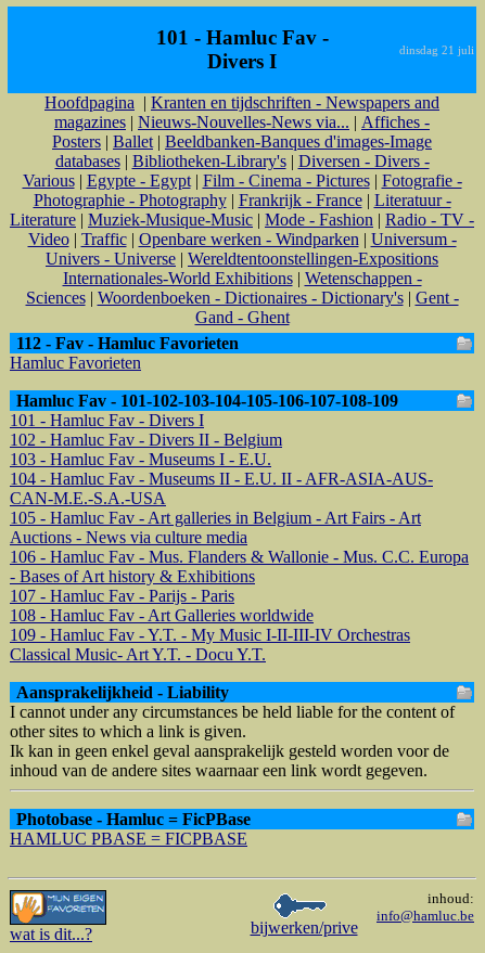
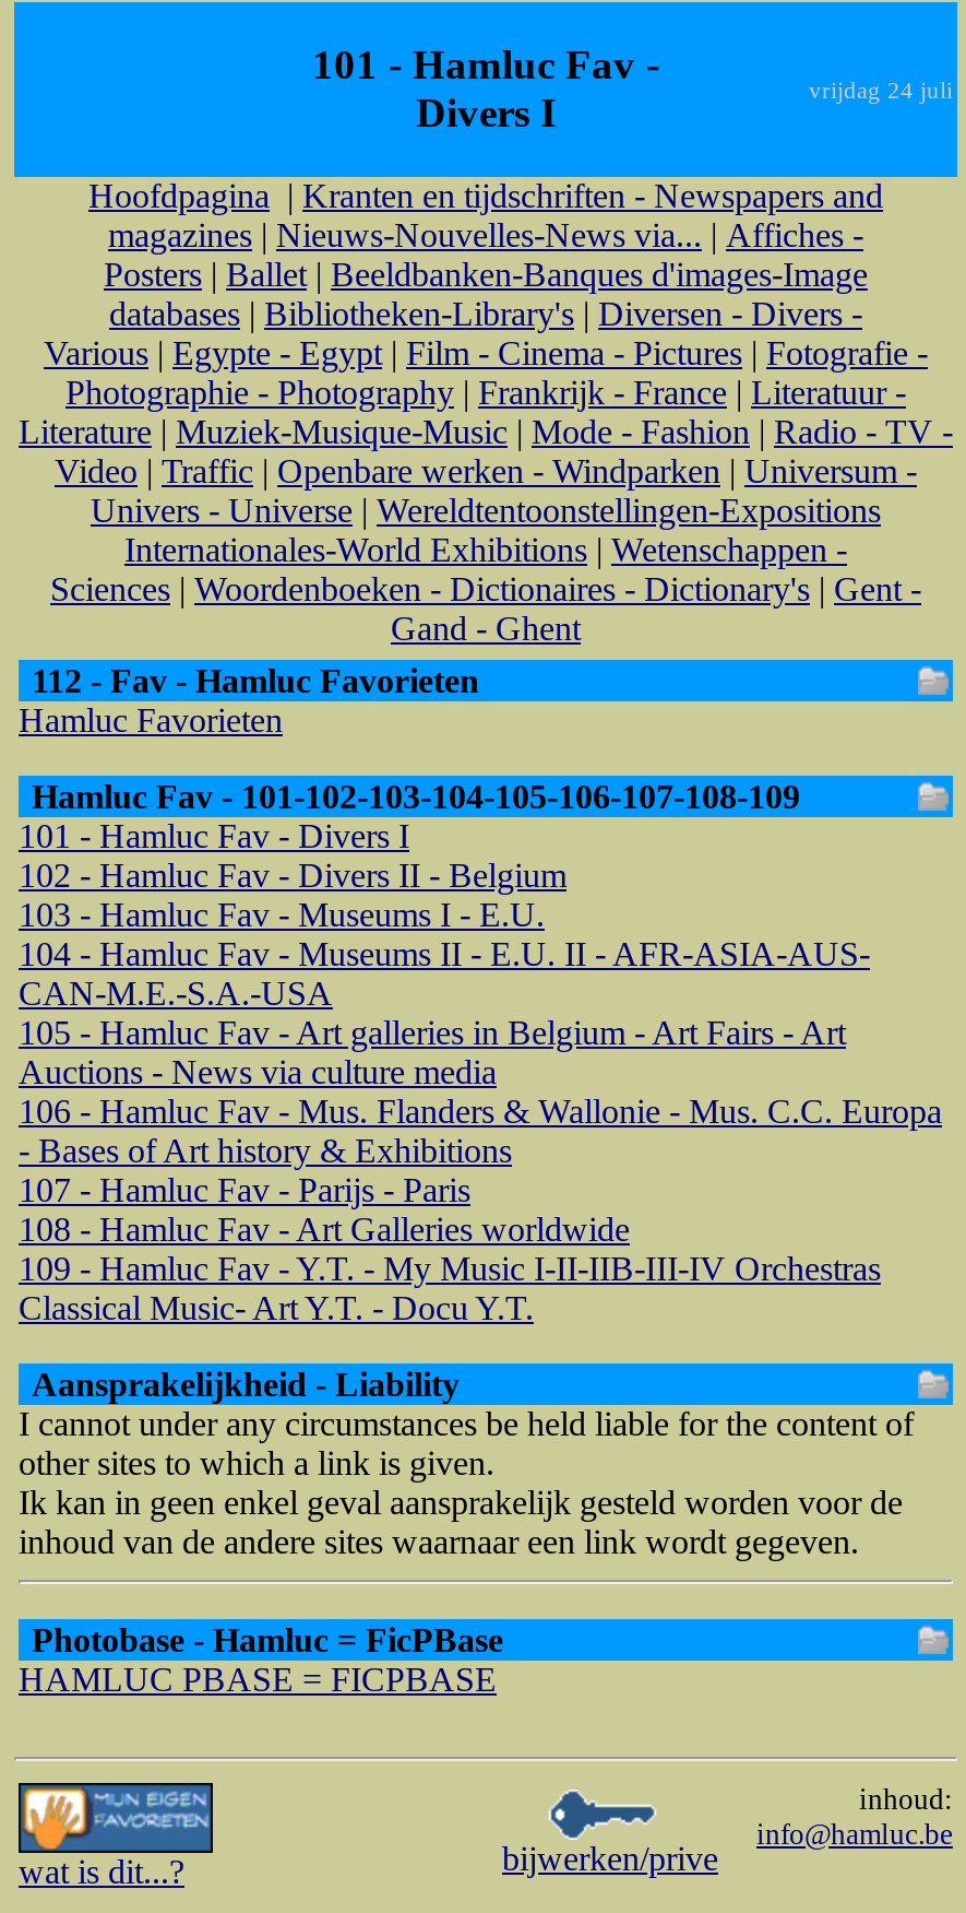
- dinsdag 21 juli
+ vrijdag 24 juli

- 109 - Hamluc Fav - Y.T. - My Music I-II-III-IV Orchestras
+ 109 - Hamluc Fav - Y.T. - My Music I-II-IIB-III-IV Orchestras
